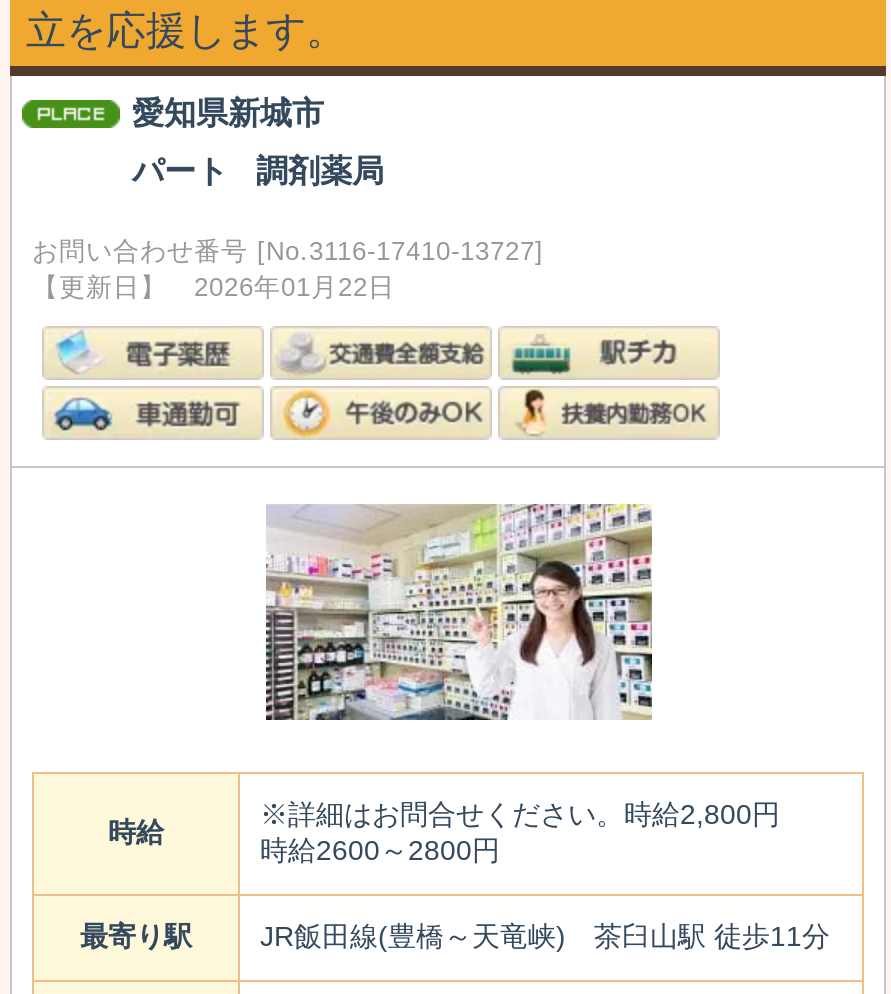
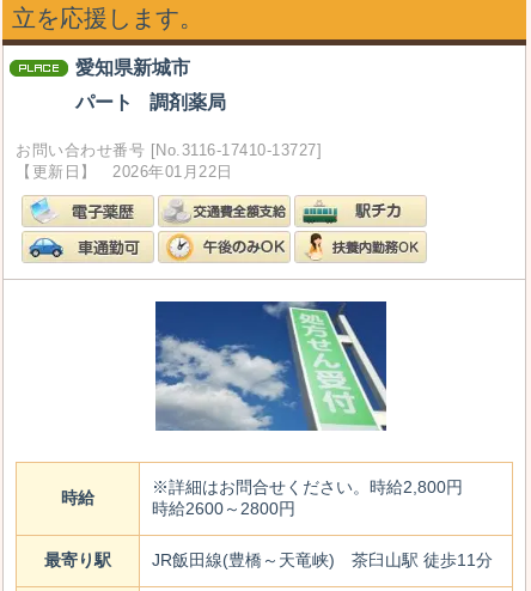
- [image]
+ [image]
